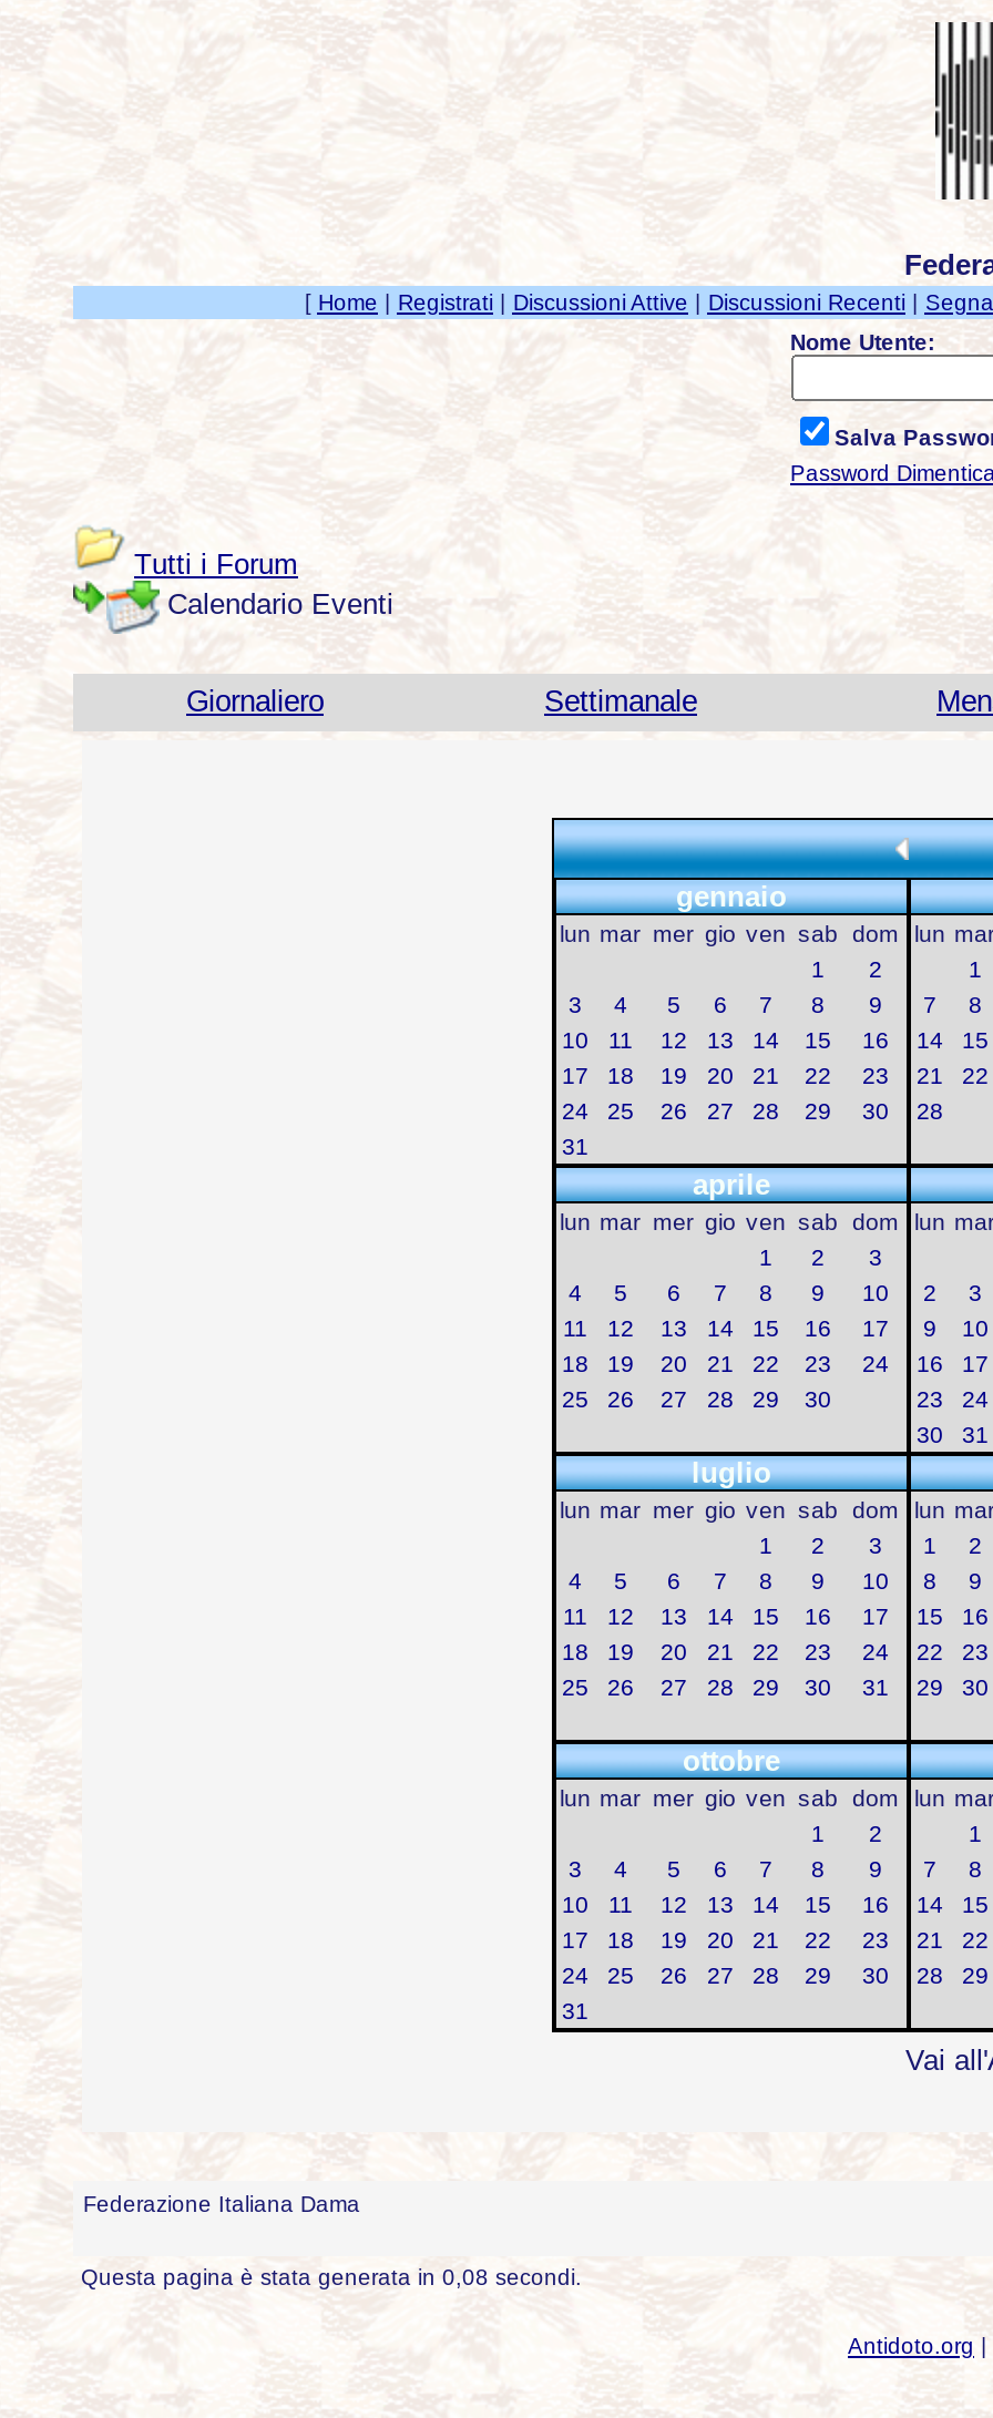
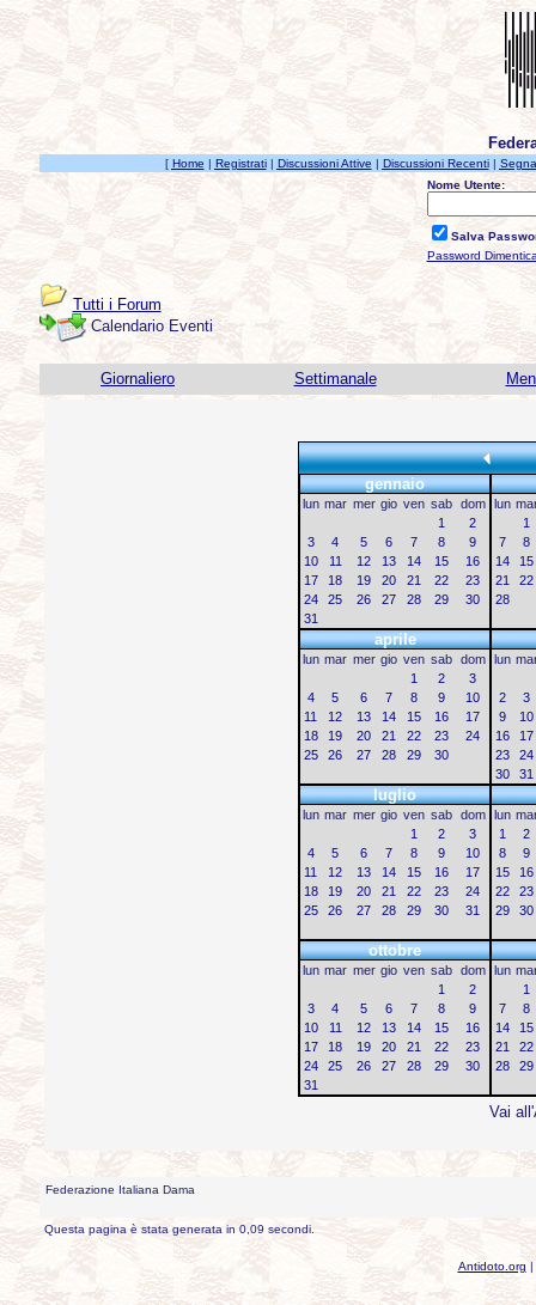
- Questa pagina è stata generata in 0,08 secondi.
+ Questa pagina è stata generata in 0,09 secondi.
